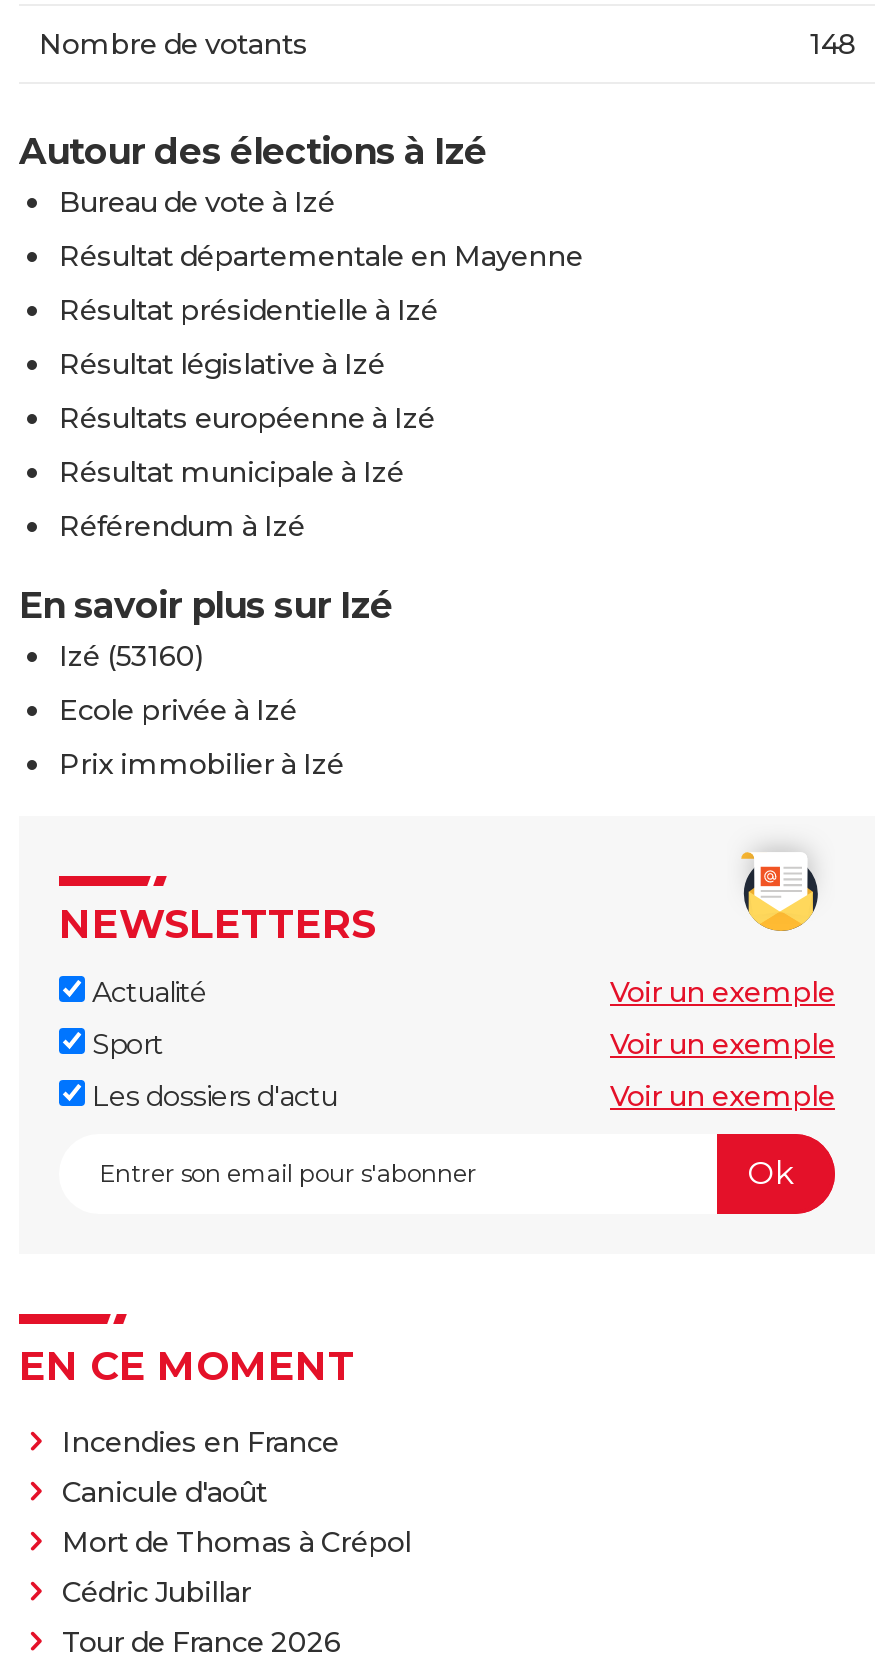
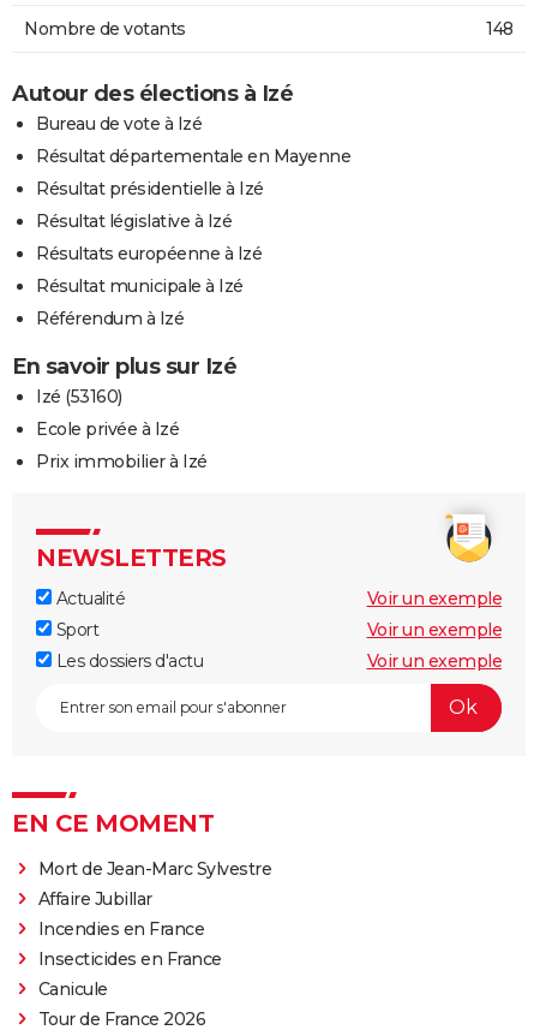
+ Mort de Jean-Marc Sylvestre
+ Affaire Jubillar

moved down: Incendies en France

- Canicule d'août
- Mort de Thomas à Crépol
- Cédric Jubillar
+ Insecticides en France
+ Canicule
